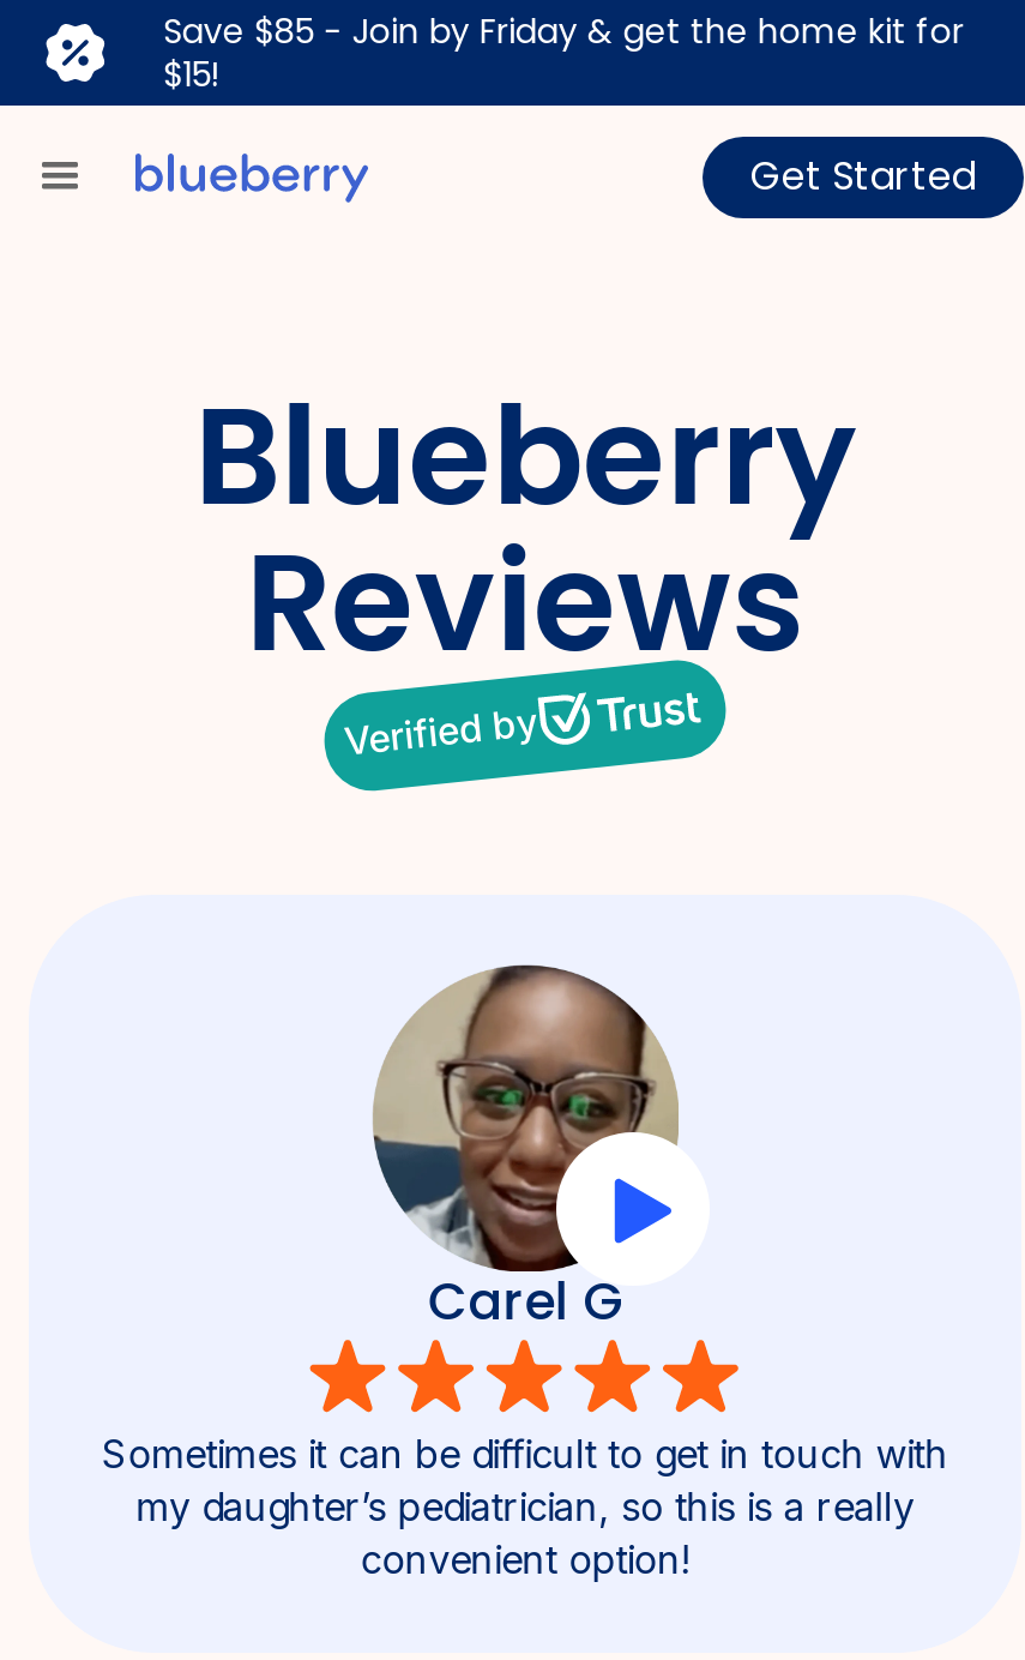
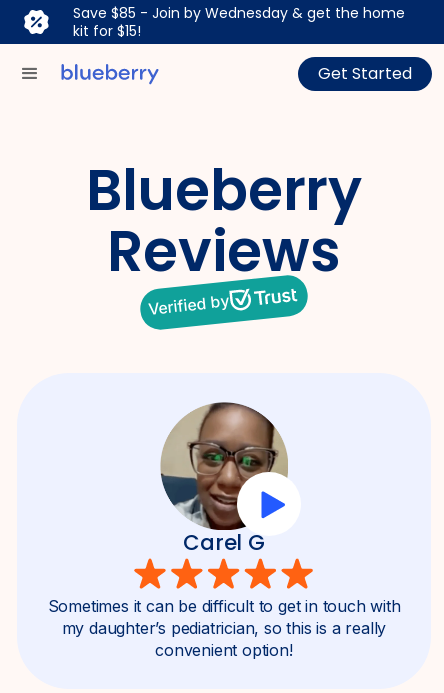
- Save $85 - Join by Friday & get the home kit for
- $15!
+ Save $85 - Join by Wednesday & get the home
+ kit for $15!
